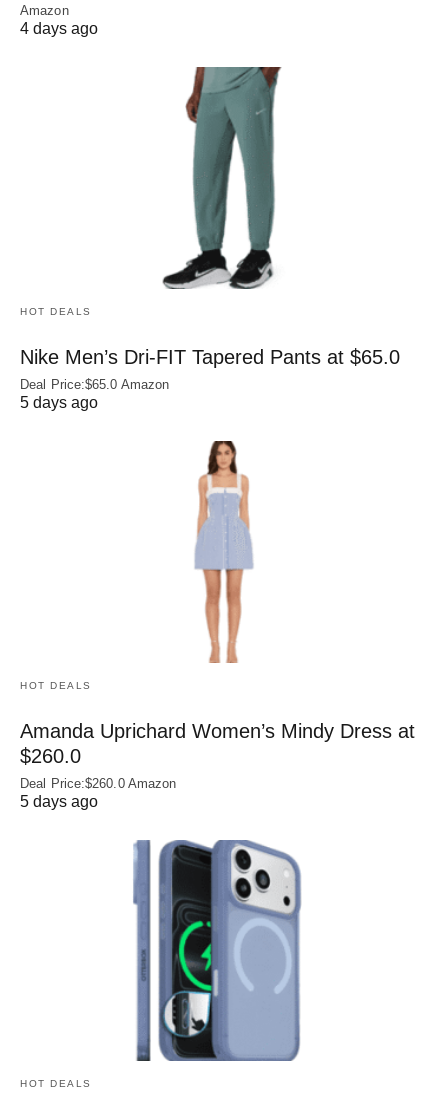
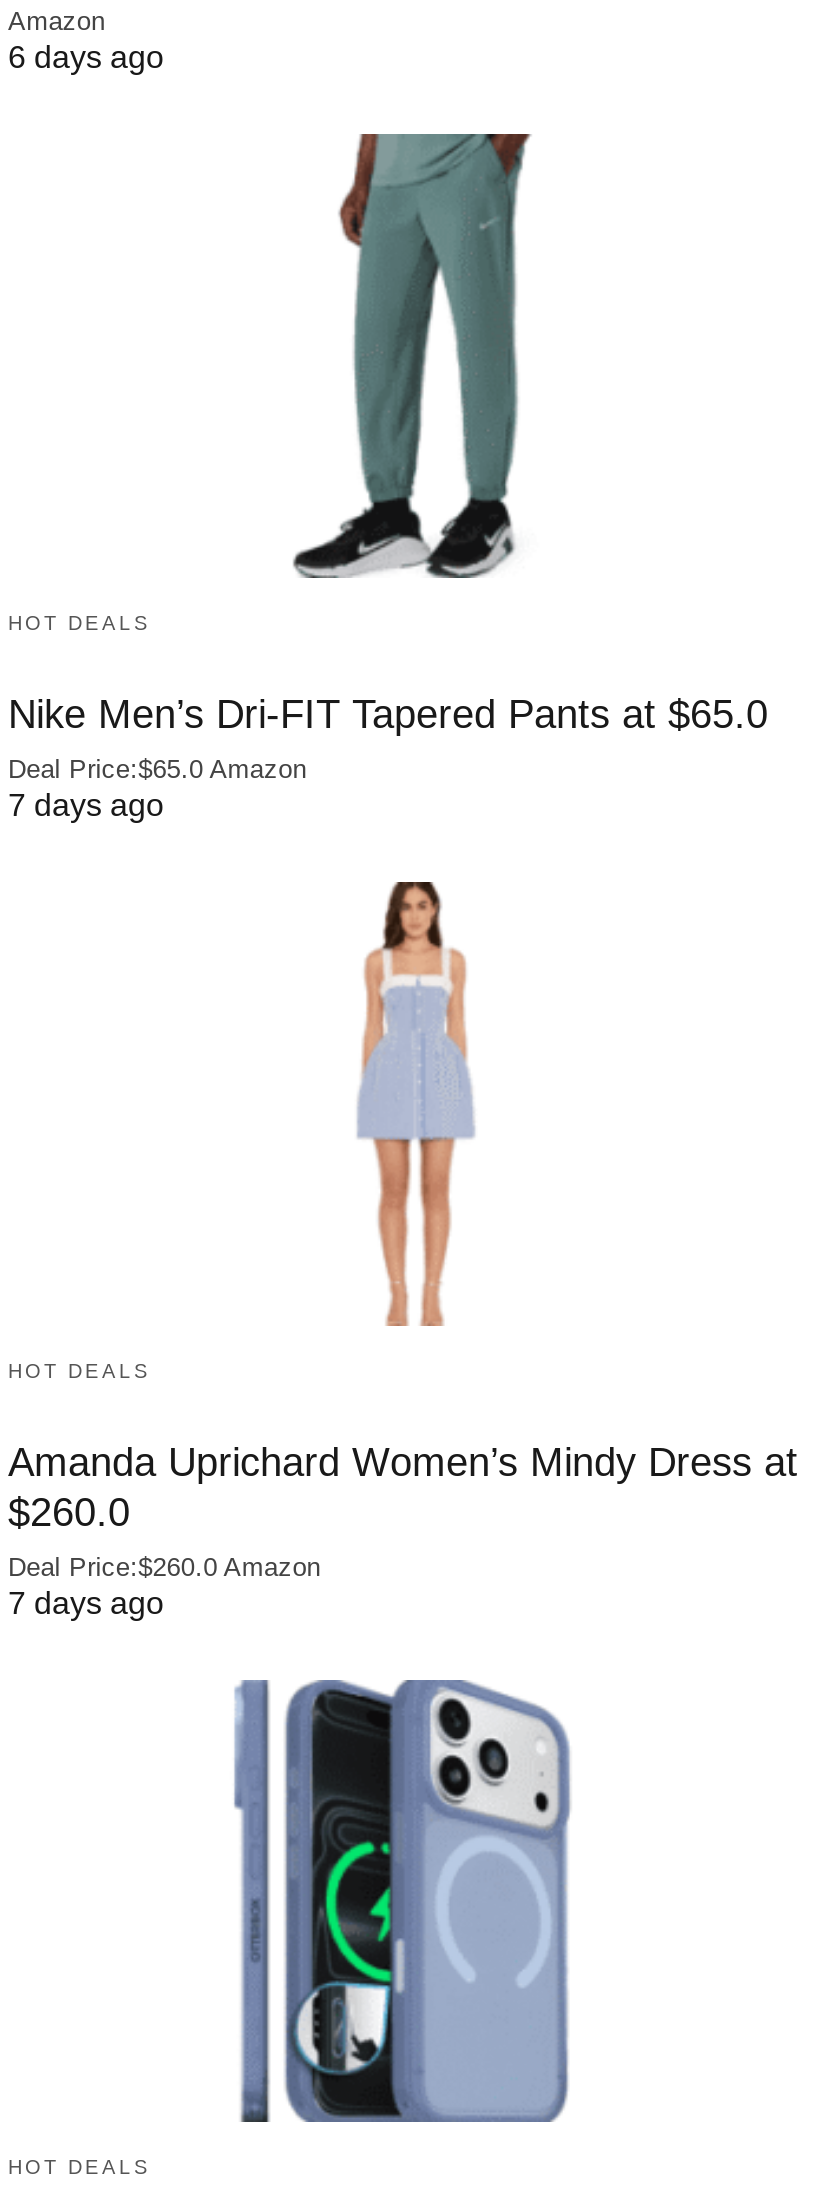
- 4 days ago
+ 6 days ago

- 5 days ago
+ 7 days ago

- 5 days ago
+ 7 days ago
